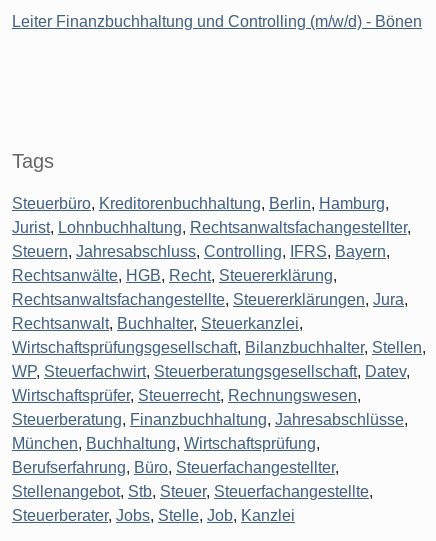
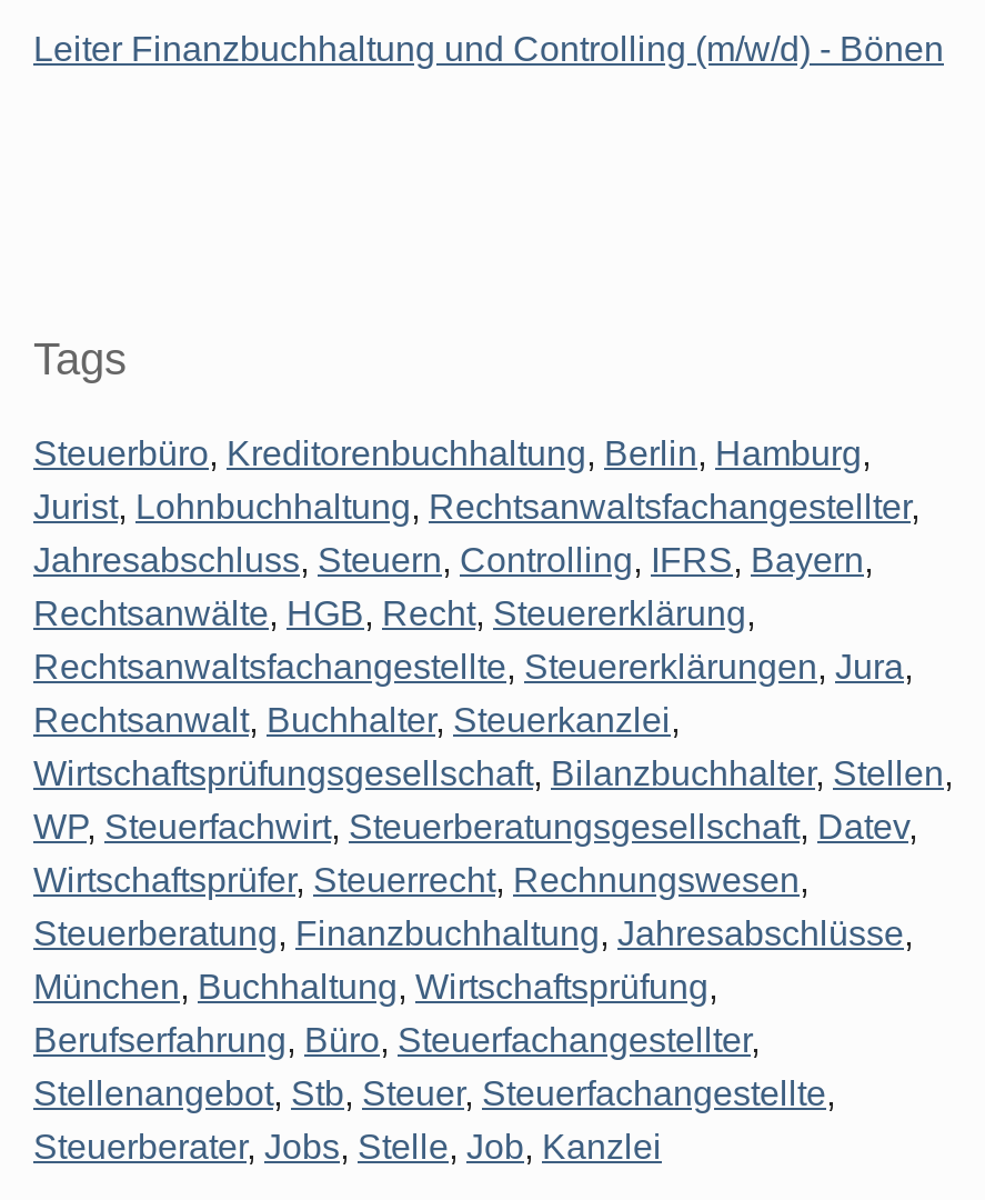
- Steuern, Jahresabschluss, Controlling, IFRS, Bayern,
+ Jahresabschluss, Steuern, Controlling, IFRS, Bayern,
